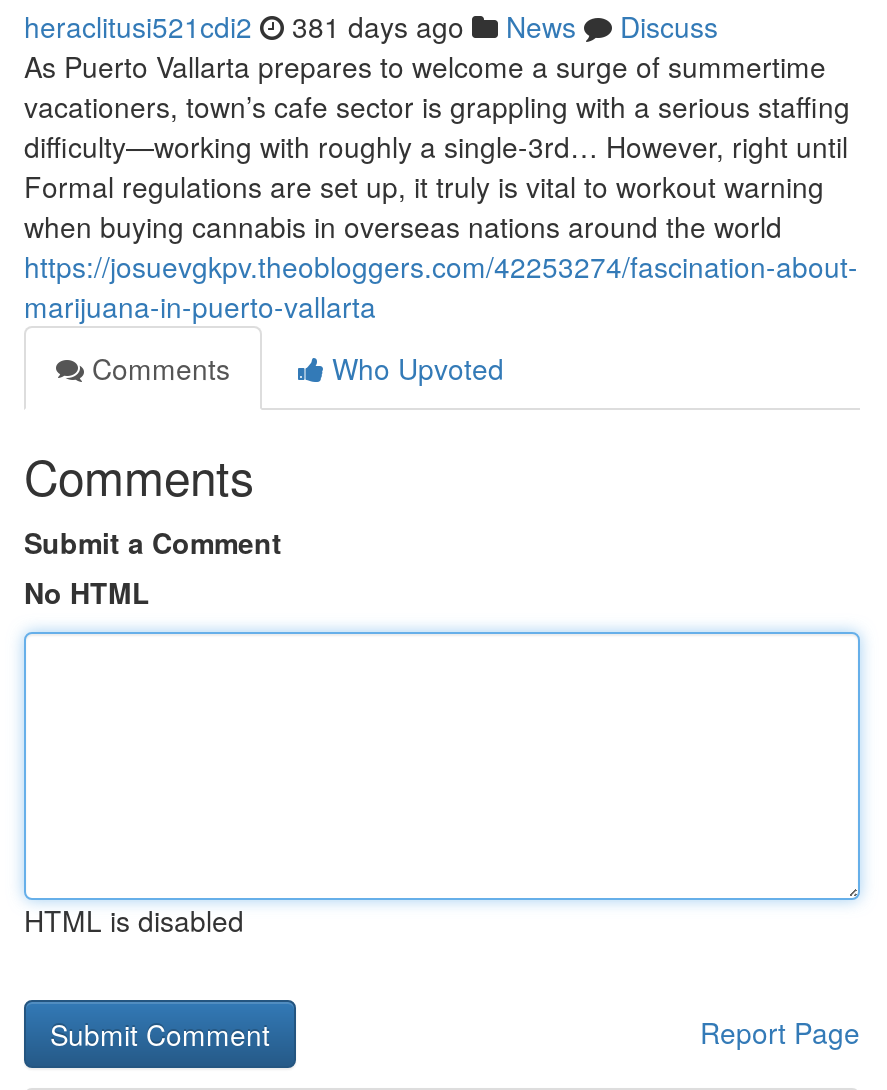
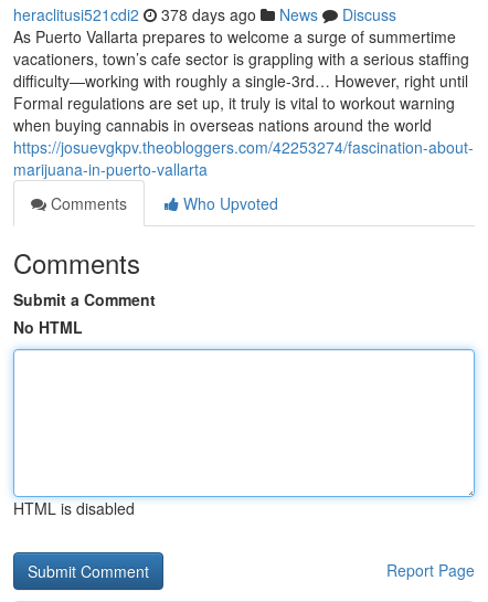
- heraclitusi521cdi2 381 days ago News Discuss
+ heraclitusi521cdi2 378 days ago News Discuss
